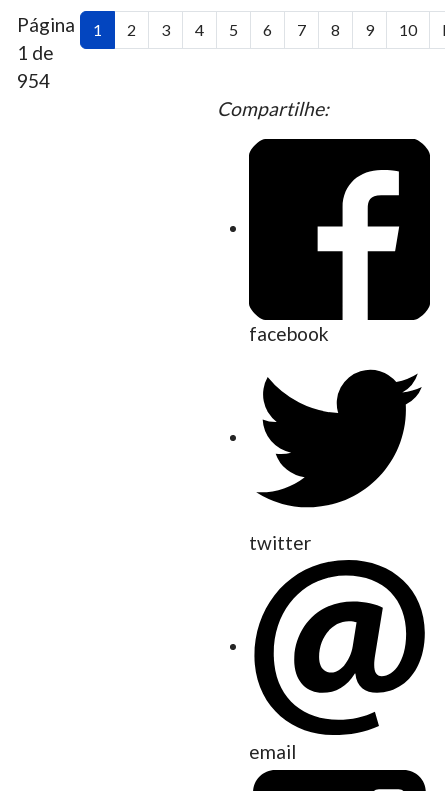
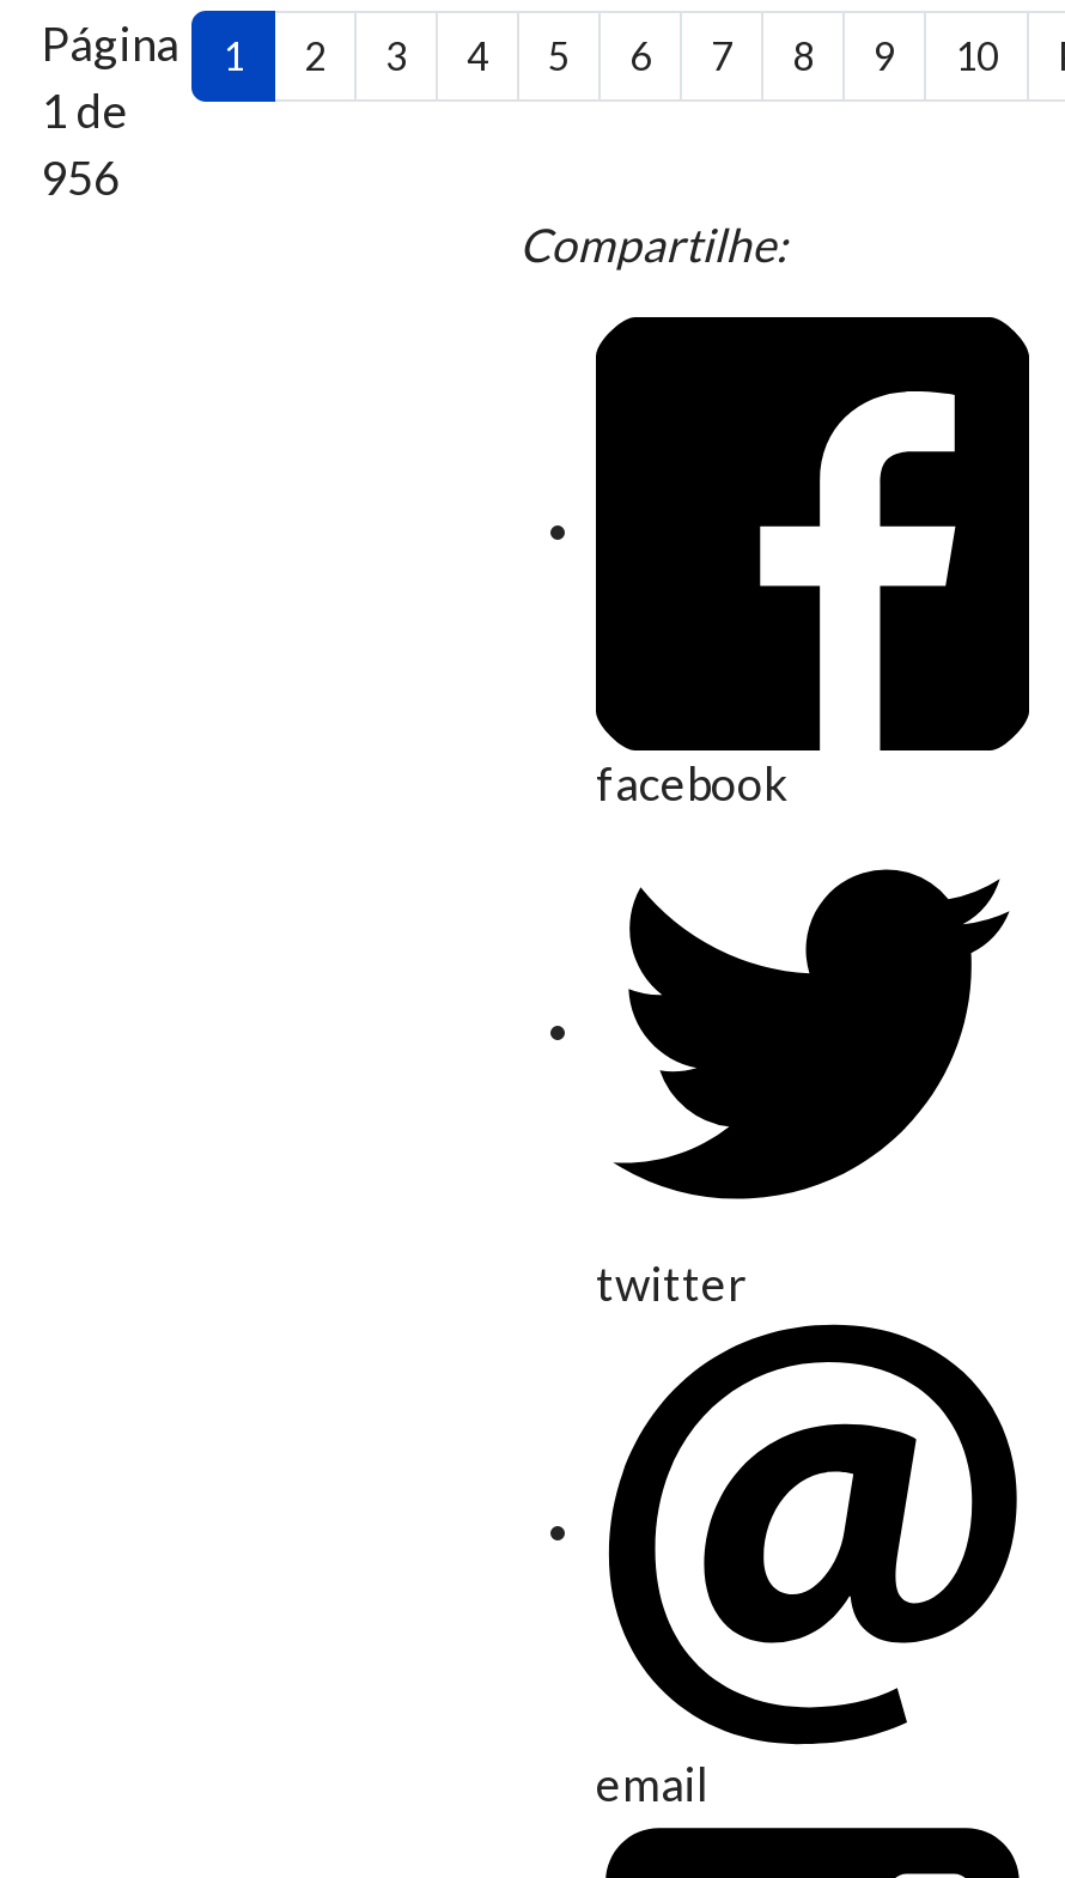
- 954
+ 956
